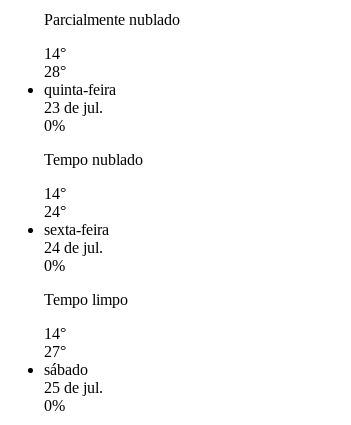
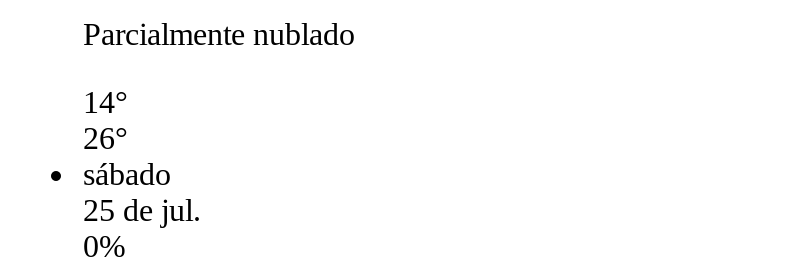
- 28°
- quinta-feira
- 23 de jul.
- 0%
- Tempo nublado
- 14°
- 24°
- sexta-feira
- 24 de jul.
- 0%
- Tempo limpo
- 14°
- 27°
+ 26°
